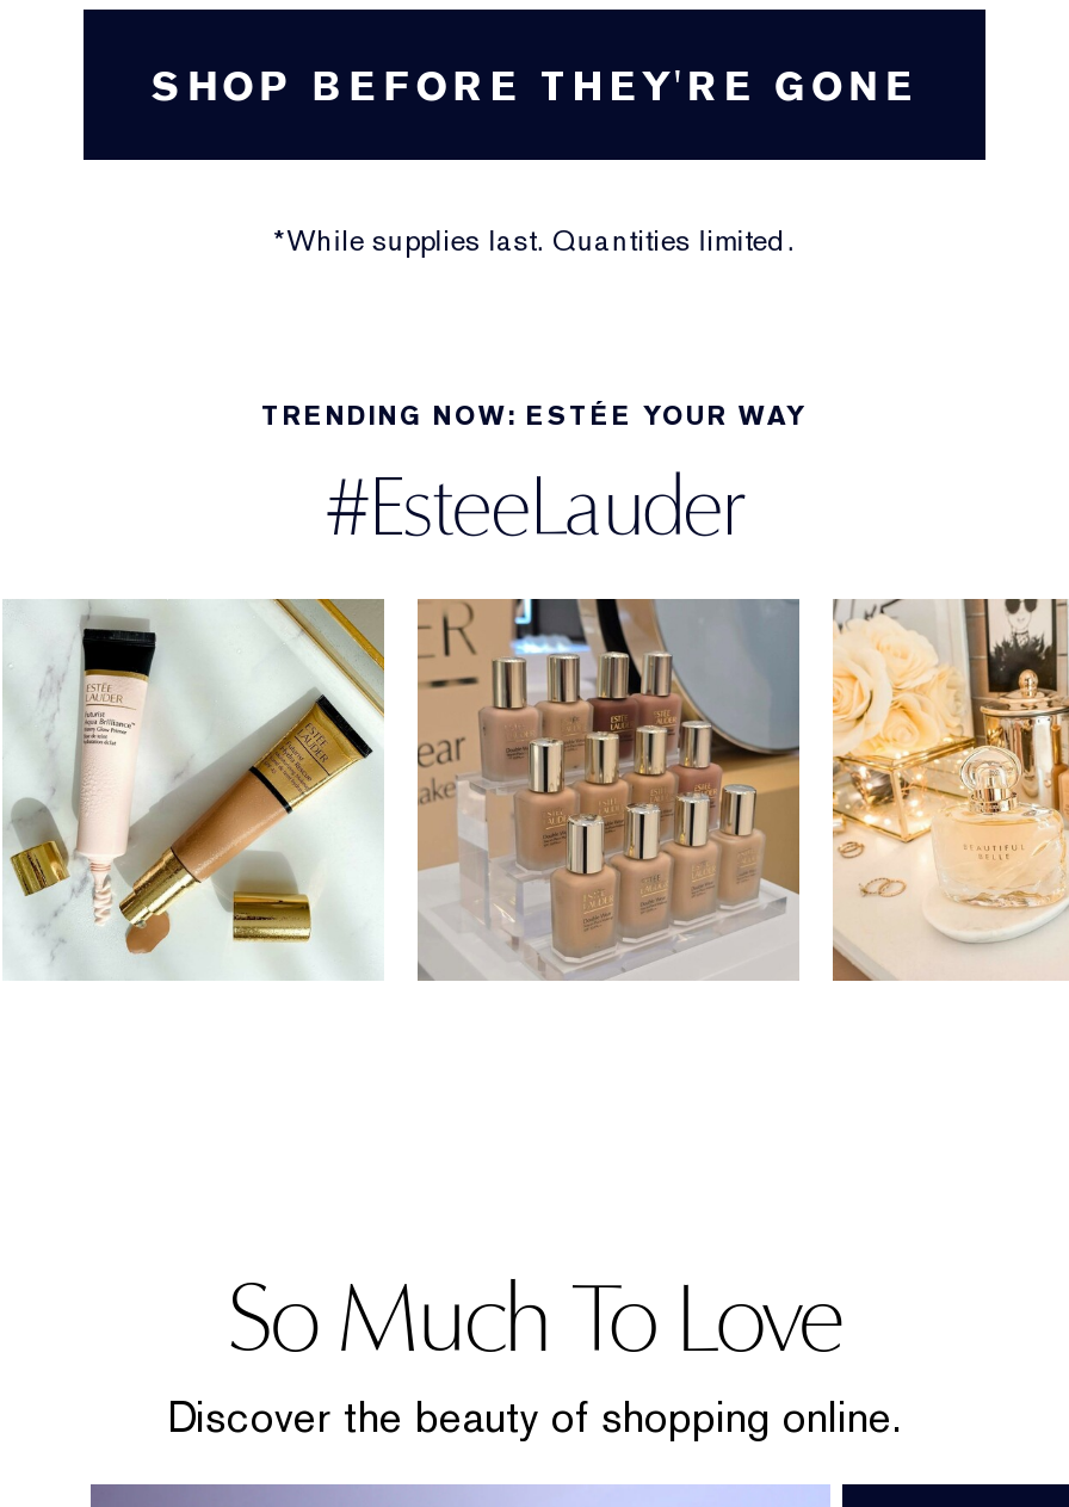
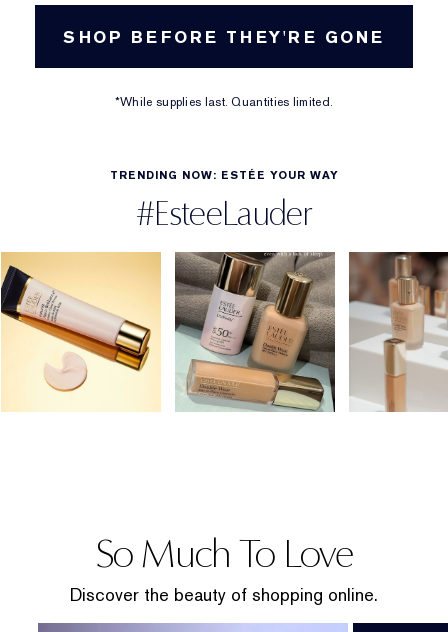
- [image]
+ [image]

- [image]
+ [image]

- [image]
+ [image]
